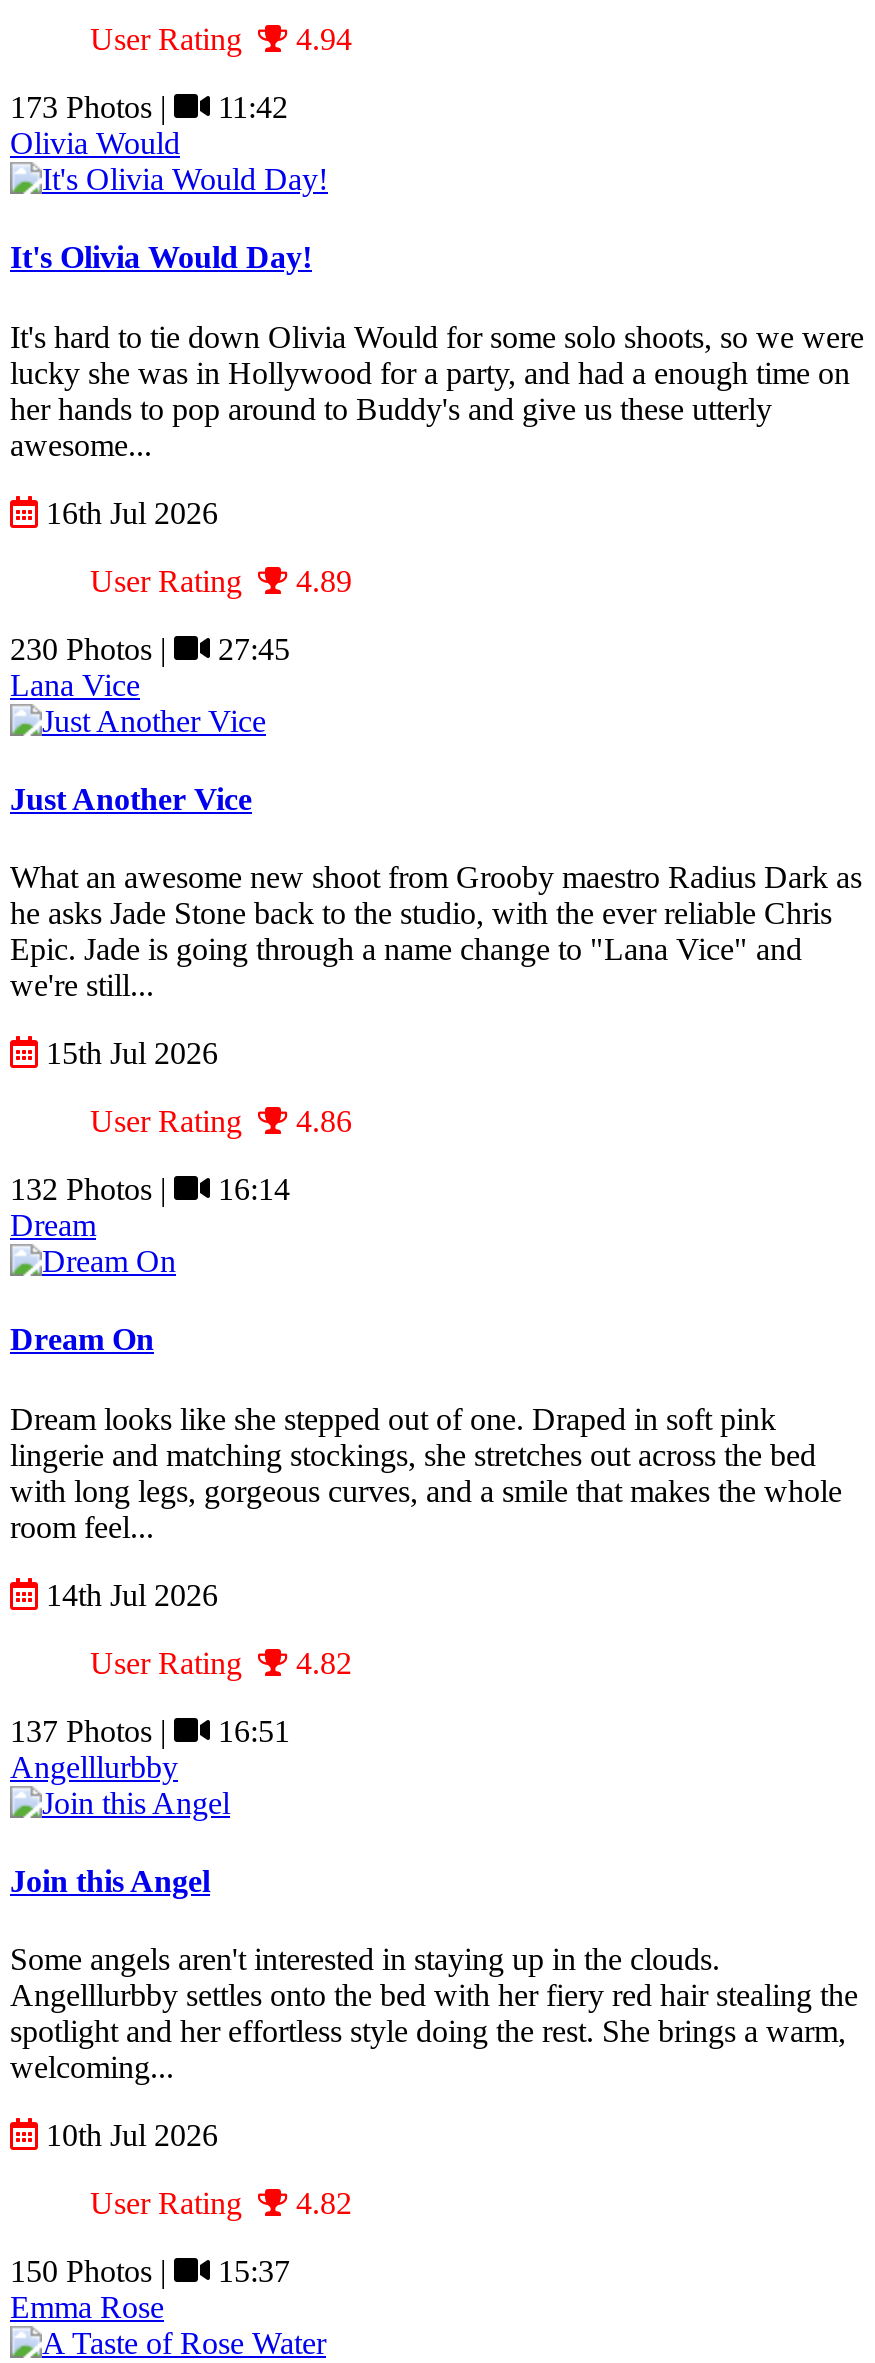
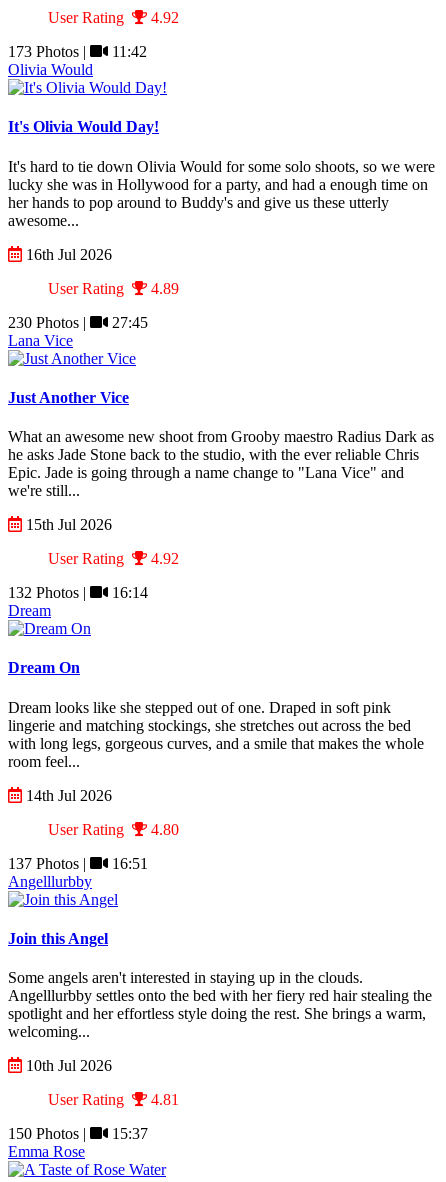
- User Rating 4.94
+ User Rating 4.92

- User Rating 4.86
+ User Rating 4.92

- User Rating 4.82
+ User Rating 4.80

- User Rating 4.82
+ User Rating 4.81
